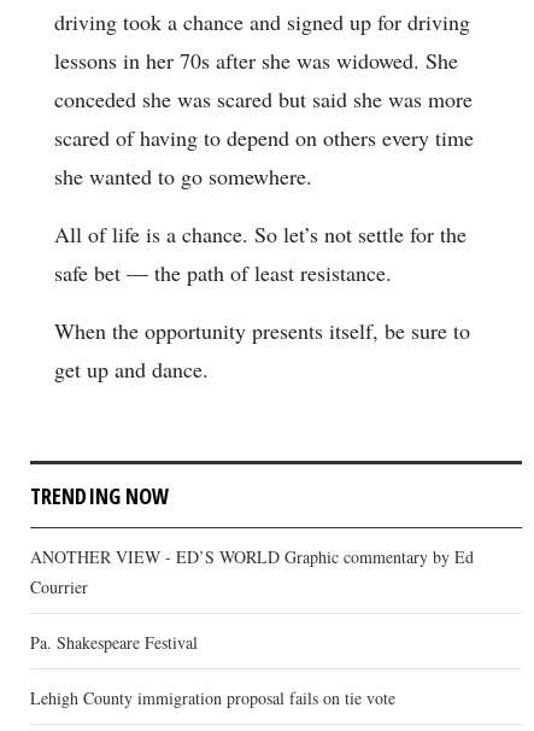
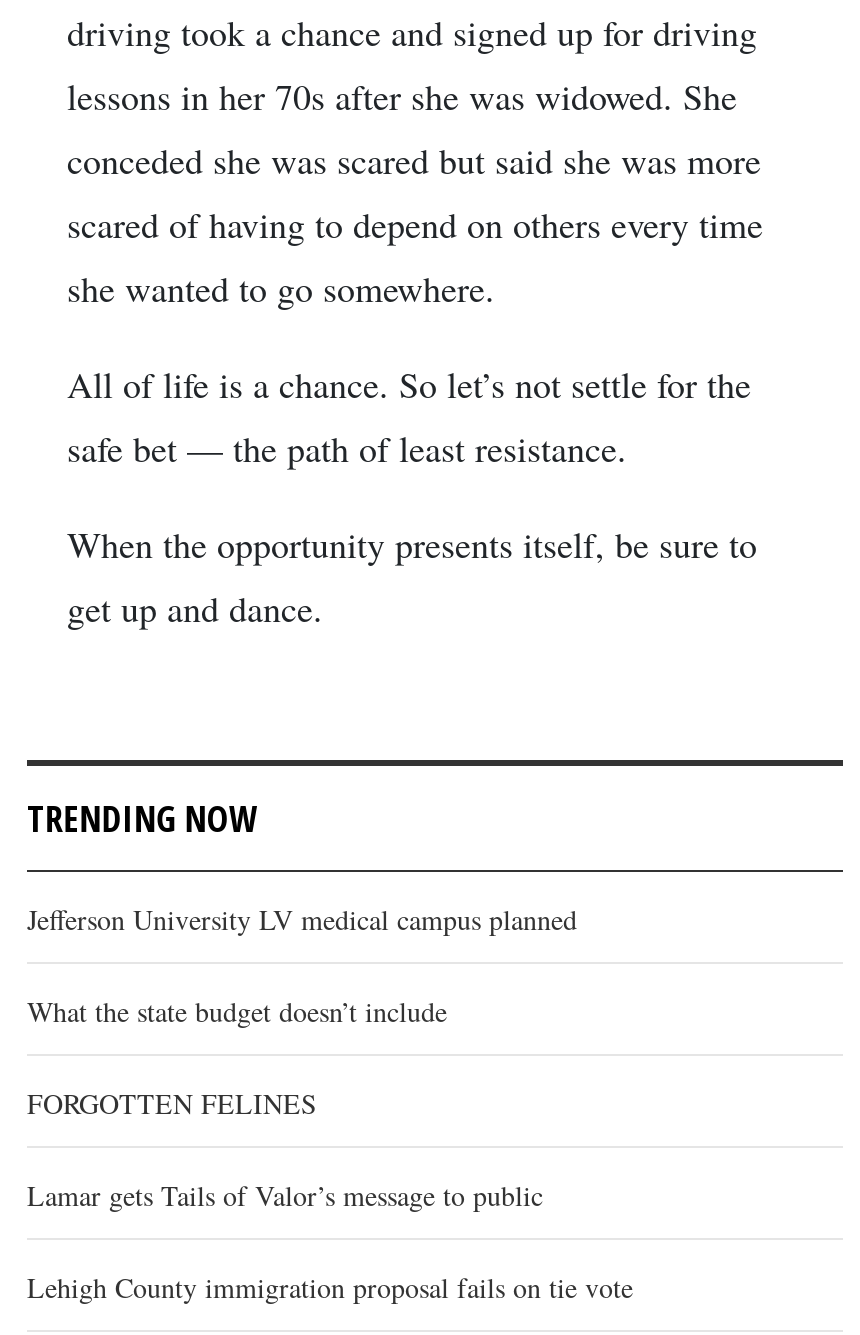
- ANOTHER VIEW - ED’S WORLD Graphic commentary by Ed
- Courrier
- Pa. Shakespeare Festival
+ Jefferson University LV medical campus planned
+ What the state budget doesn’t include
+ FORGOTTEN FELINES
+ Lamar gets Tails of Valor’s message to public
